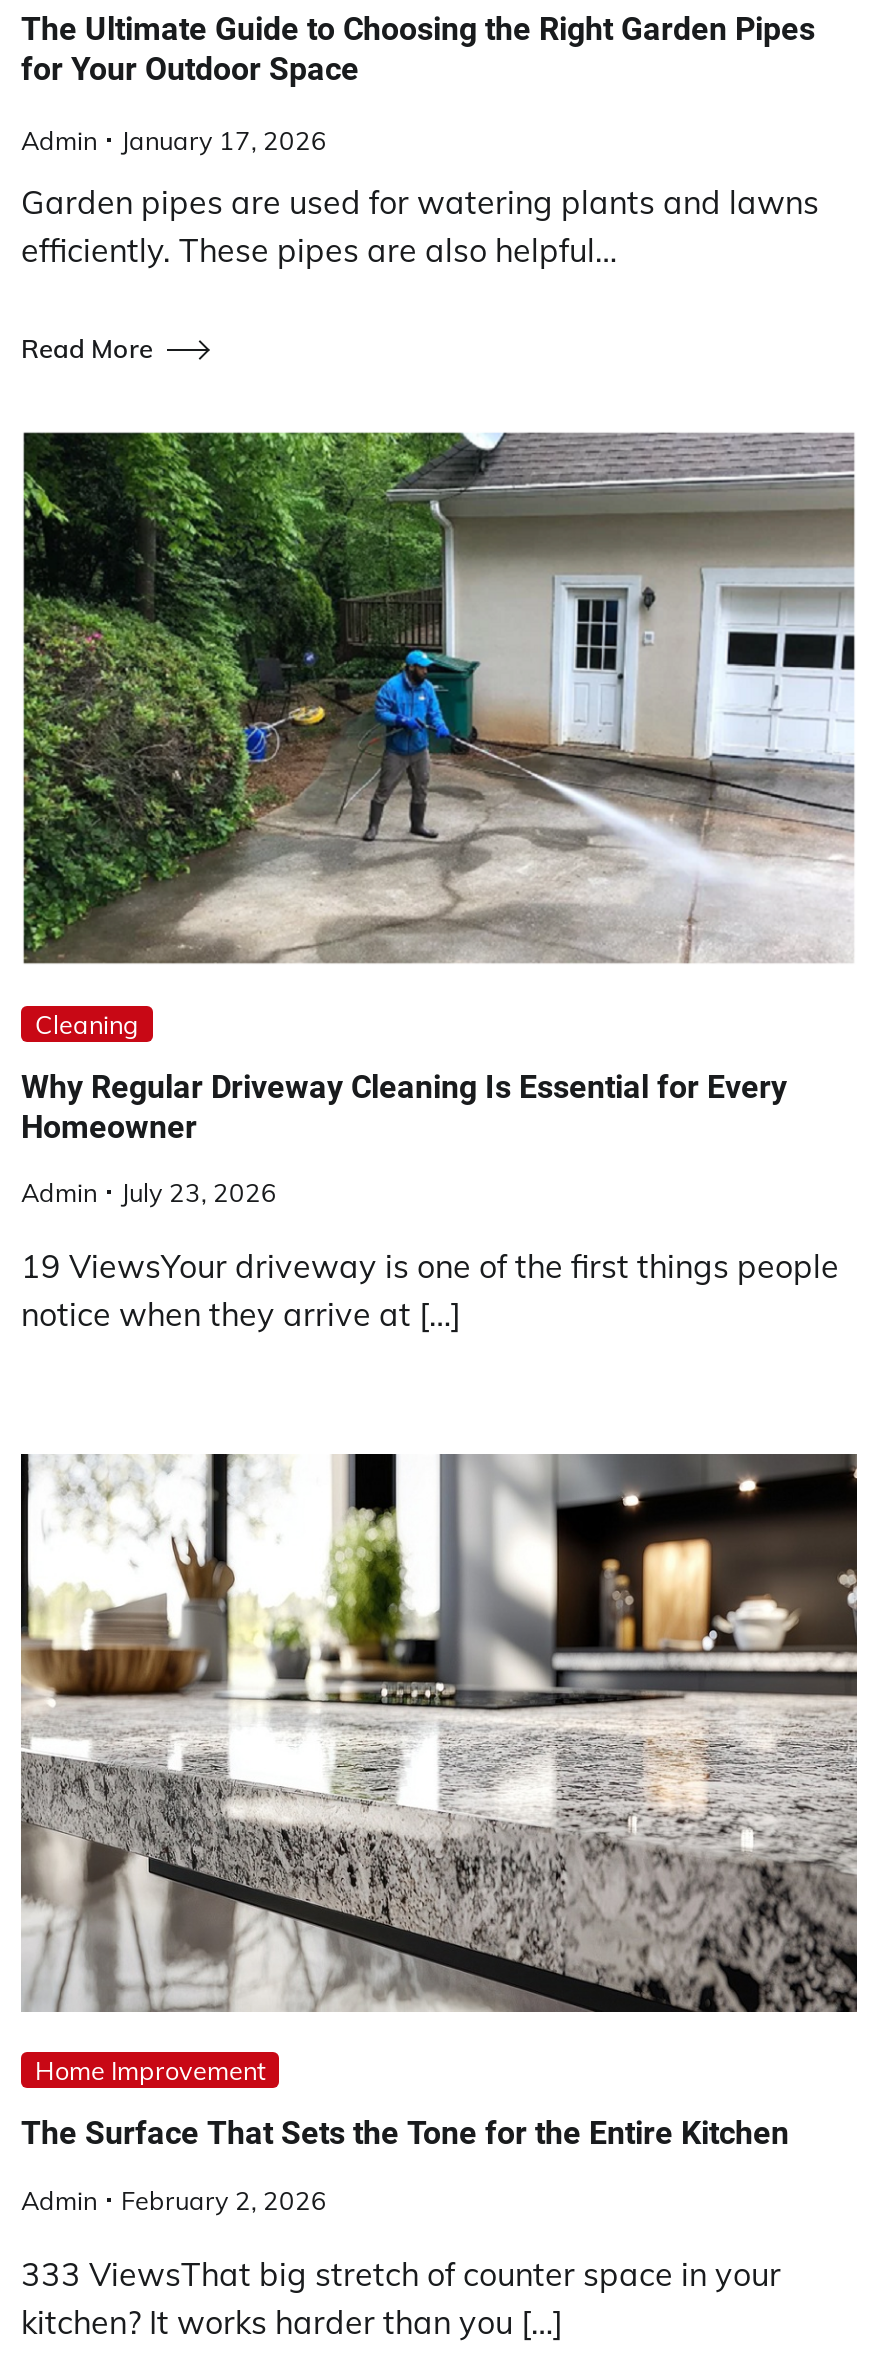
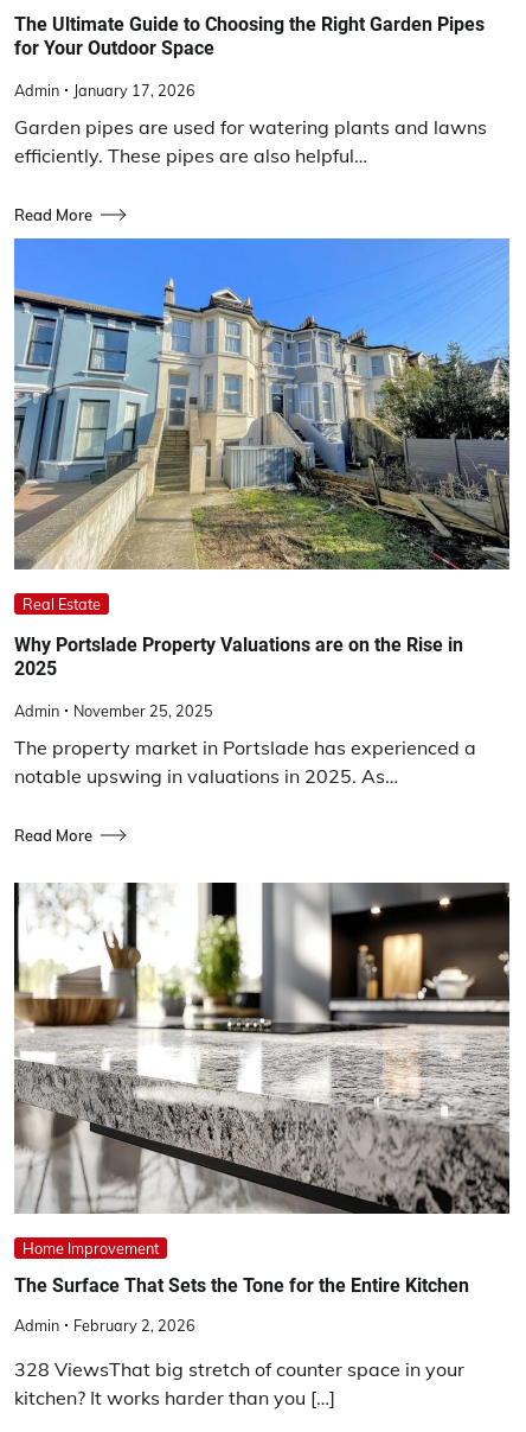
- [image]
- Cleaning
+ [image]
+ Real Estate

- Why Regular Driveway Cleaning Is Essential for Every
- Homeowner
+ Why Portslade Property Valuations are on the Rise in
+ 2025

- July 23, 2026
- 19 ViewsYour driveway is one of the first things people
- notice when they arrive at […]
+ November 25, 2025
+ The property market in Portslade has experienced a
+ notable upswing in valuations in 2025. As…
+ Read More

- 333 ViewsThat big stretch of counter space in your
+ 328 ViewsThat big stretch of counter space in your
